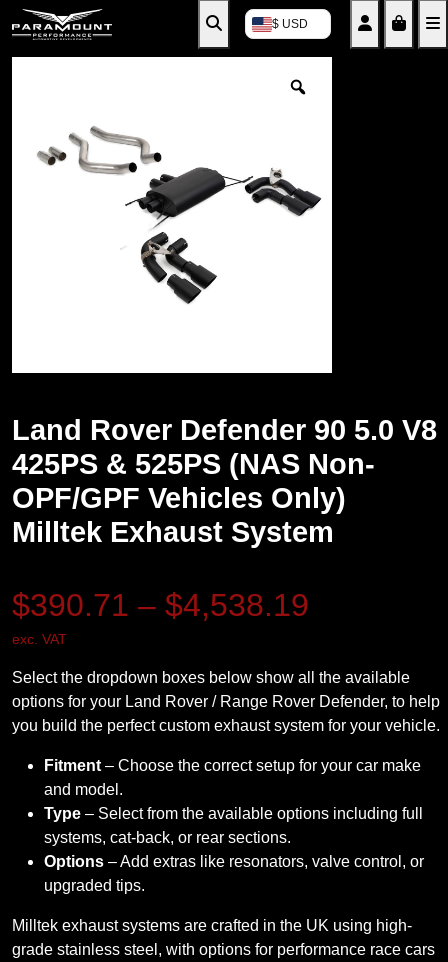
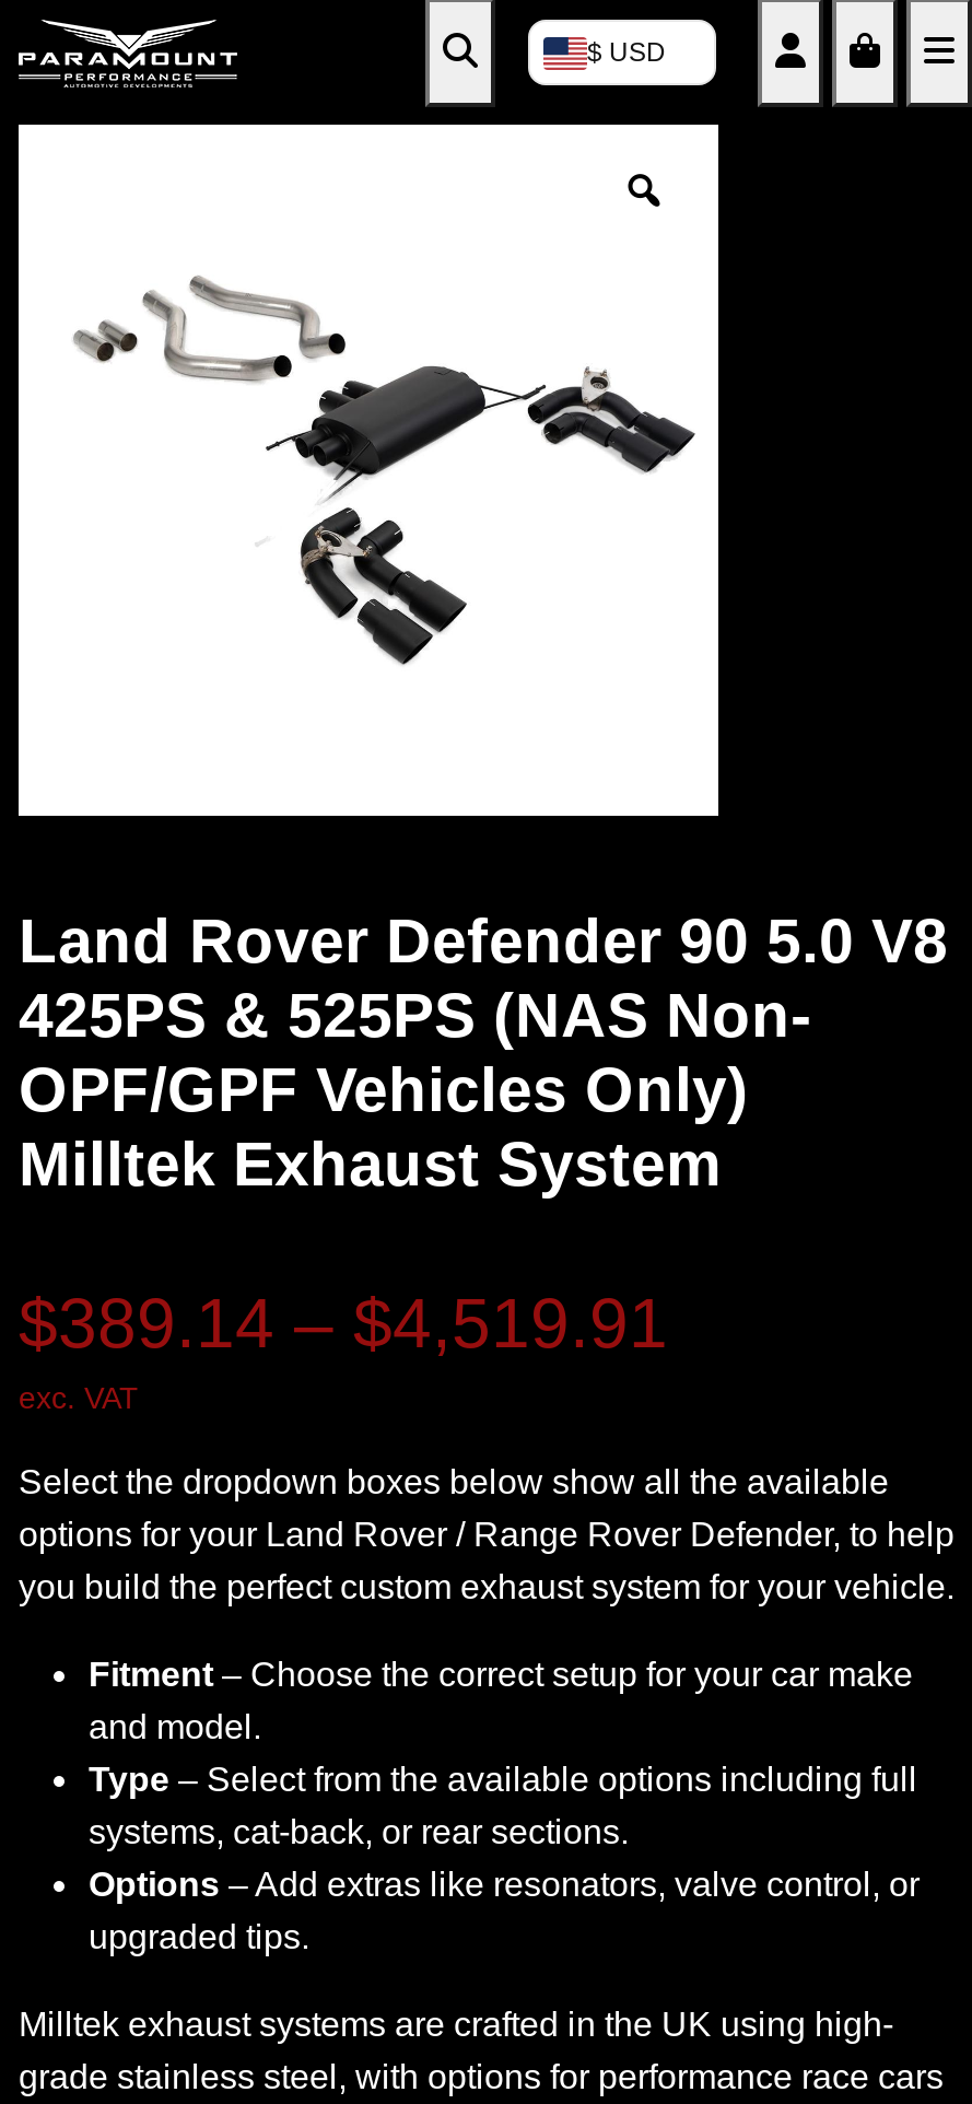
- $390.71 – $4,538.19 P
+ $389.14 – $4,519.91 P
